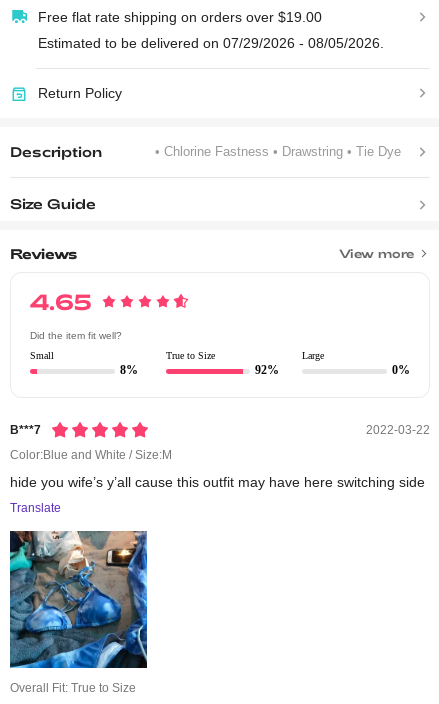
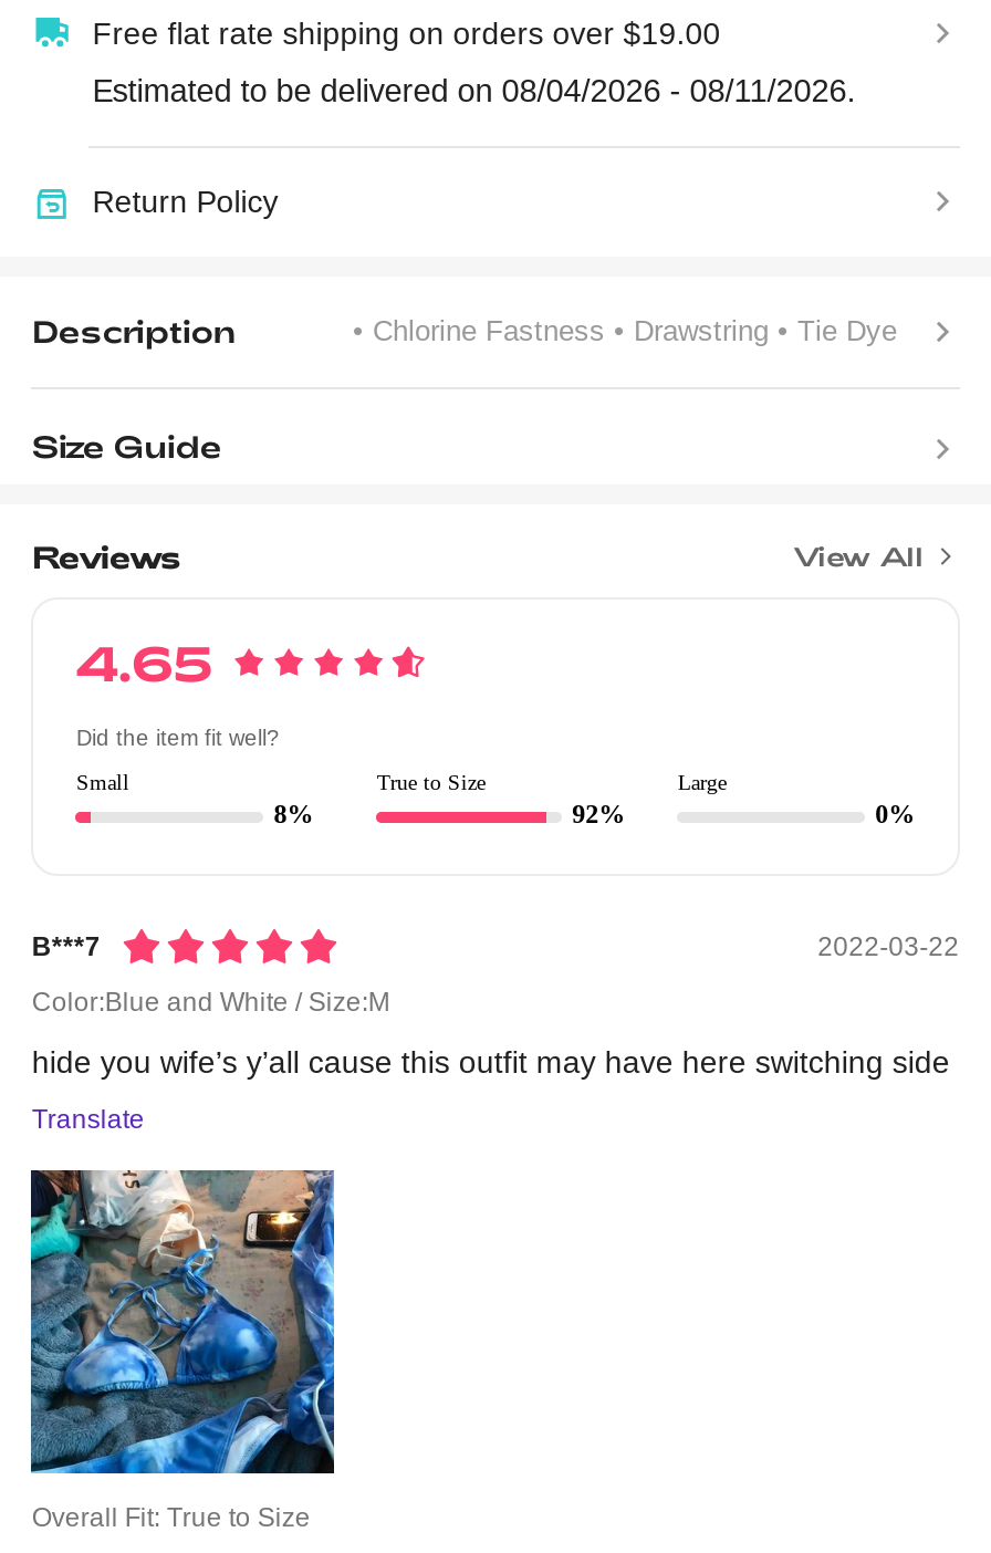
- Estimated to be delivered on 07/29/2026 - 08/05/2026.
+ Estimated to be delivered on 08/04/2026 - 08/11/2026.

- View more
+ View All
